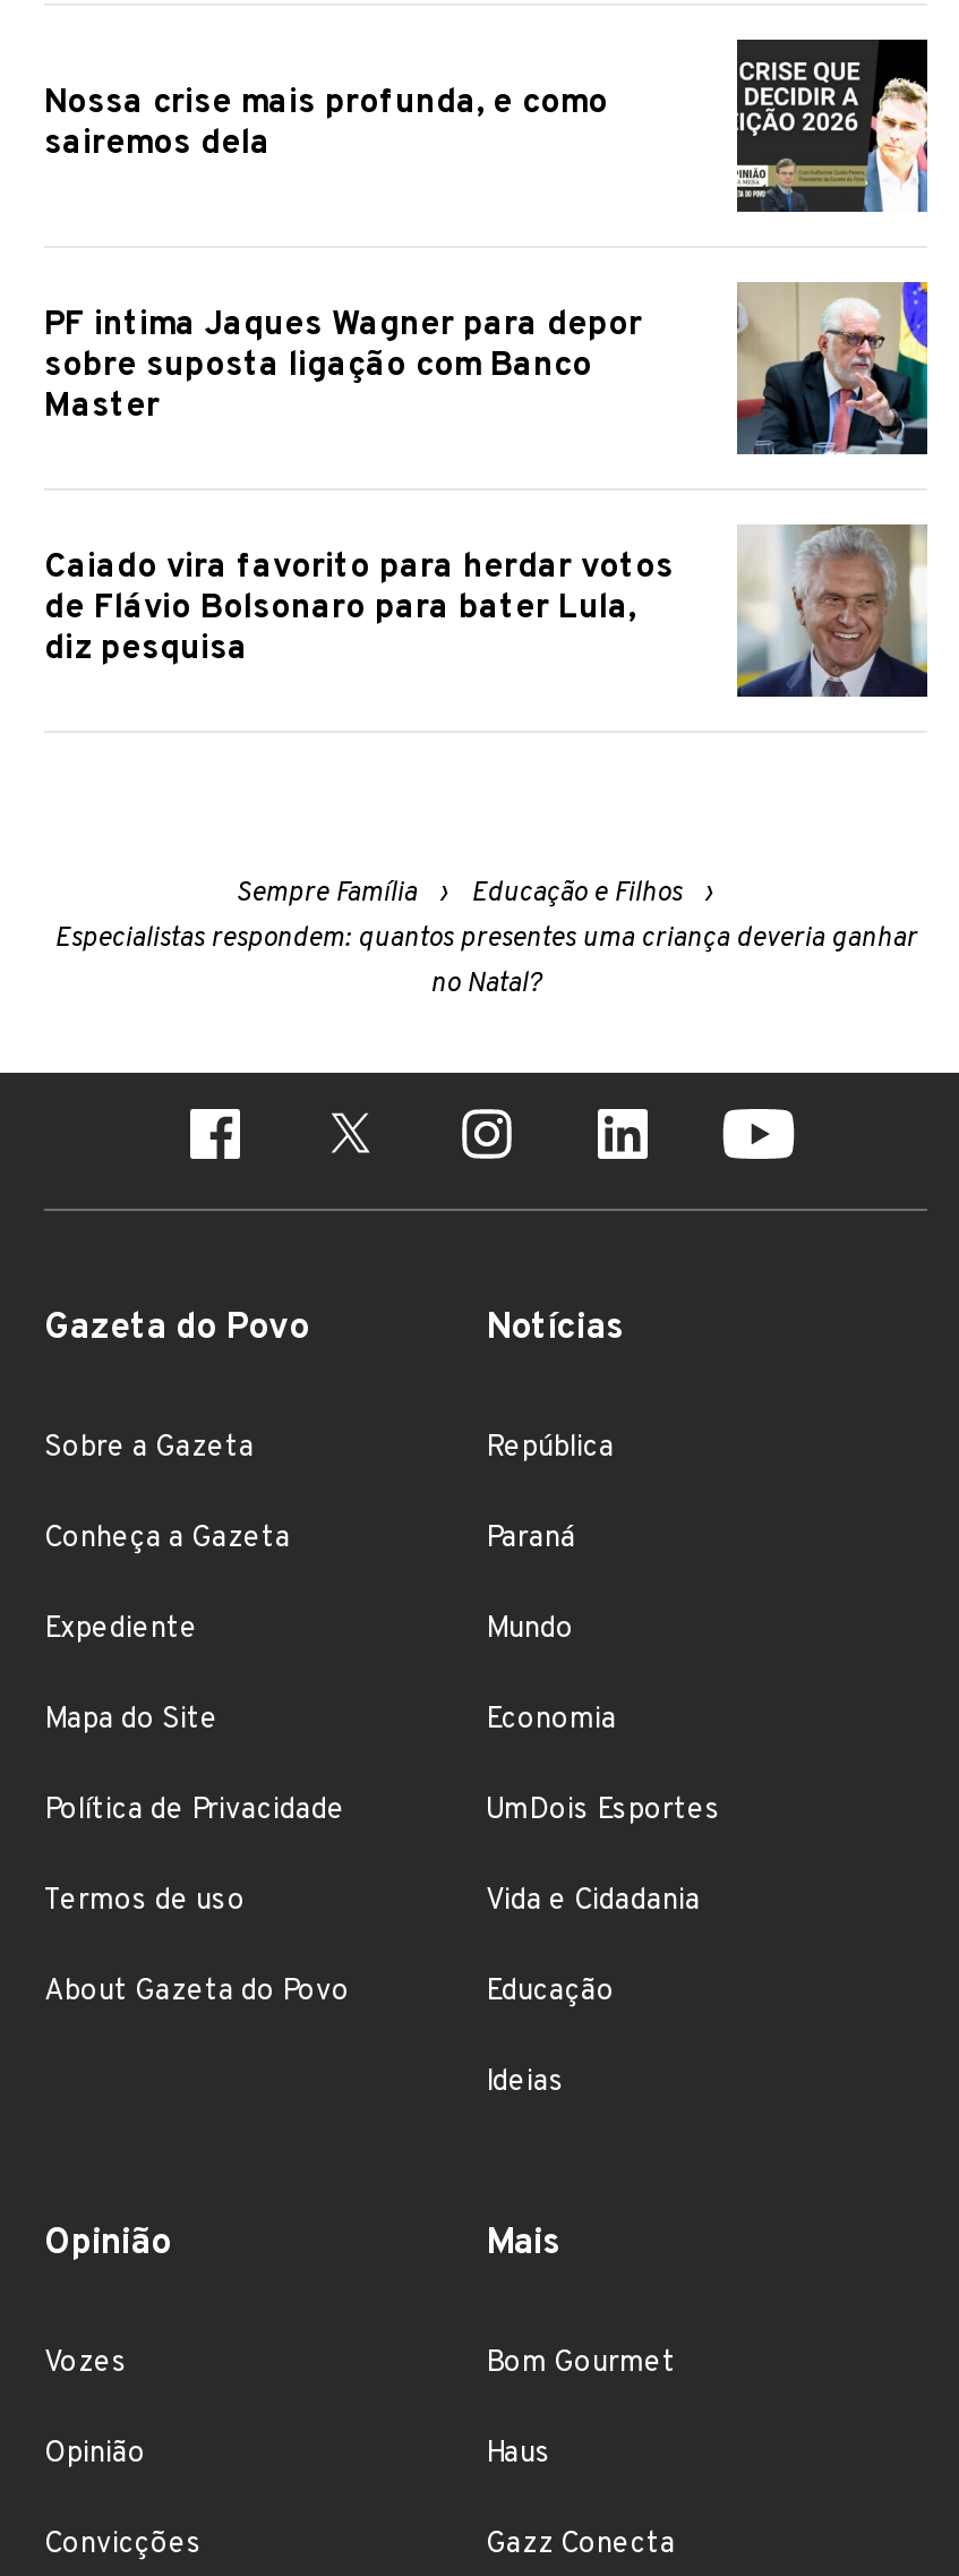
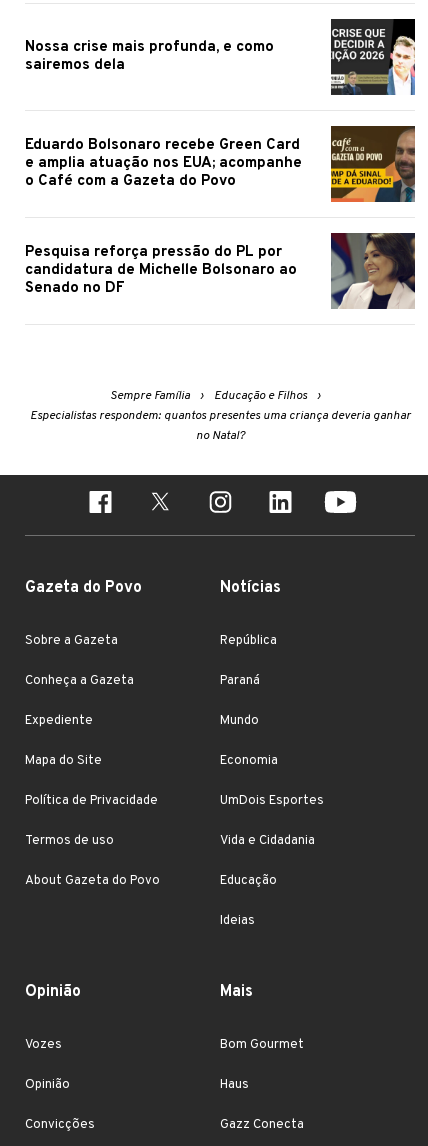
- [image]
+ [image]

- PF intima Jaques Wagner para depor
- sobre suposta ligação com Banco
- Master
+ Eduardo Bolsonaro recebe Green Card
+ e amplia atuação nos EUA; acompanhe
+ o Café com a Gazeta do Povo

- [image]
- Caiado vira favorito para herdar votos
- de Flávio Bolsonaro para bater Lula,
- diz pesquisa
+ [image]
+ Pesquisa reforça pressão do PL por
+ candidatura de Michelle Bolsonaro ao
+ Senado no DF
